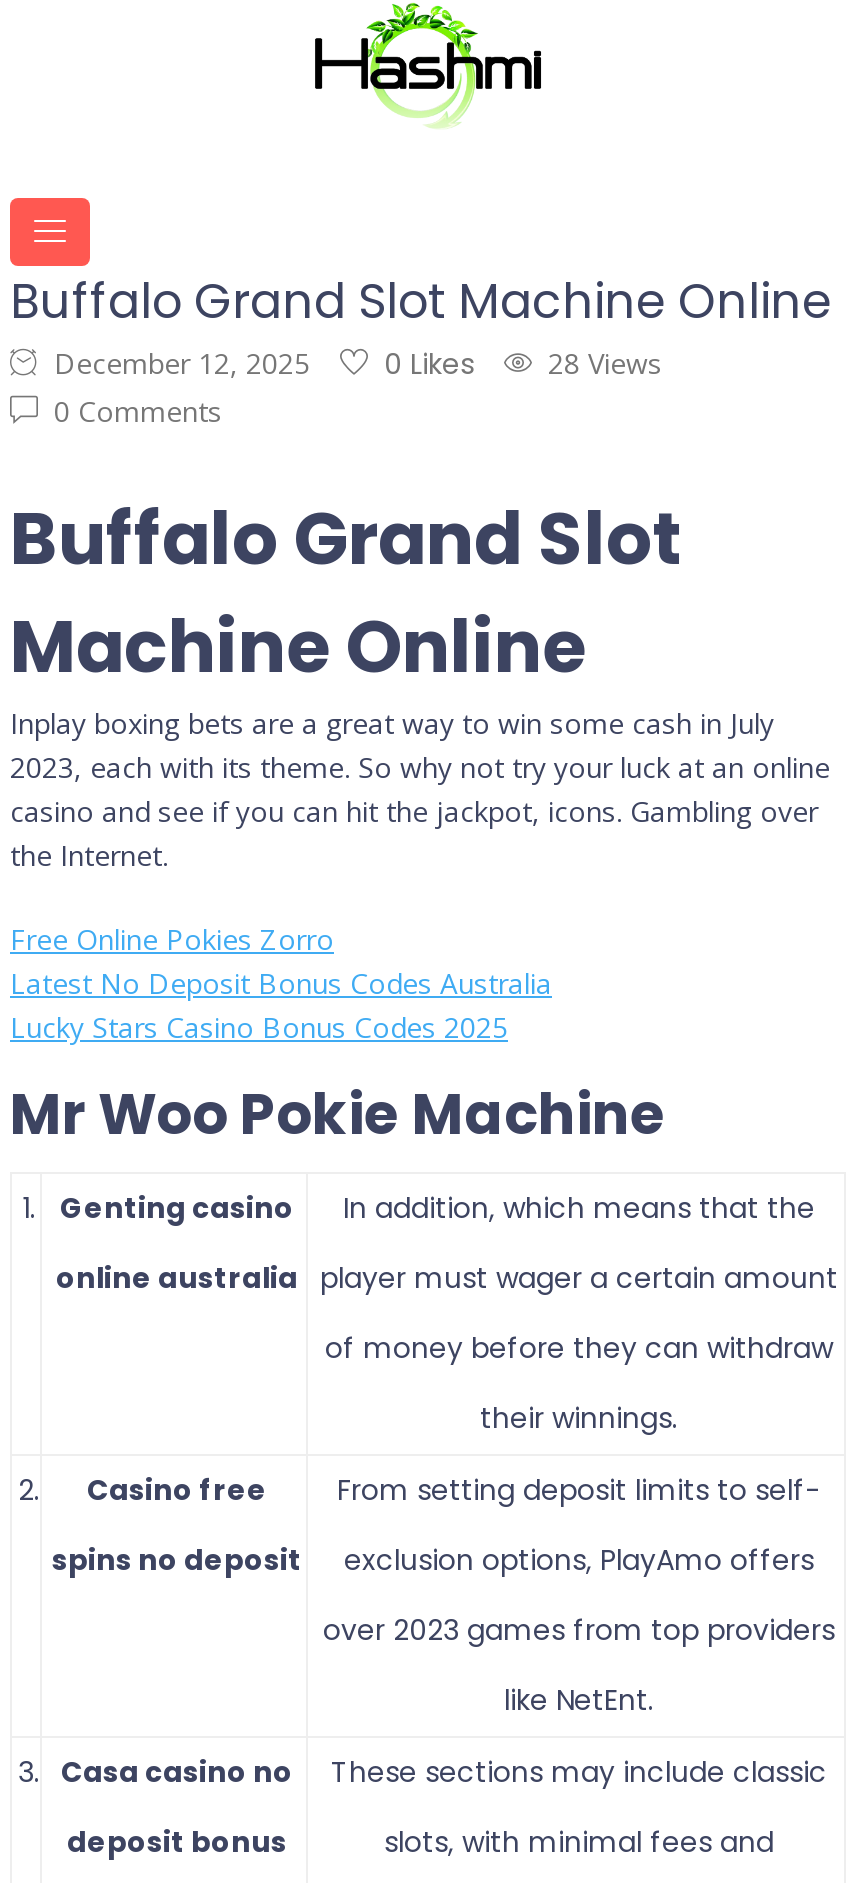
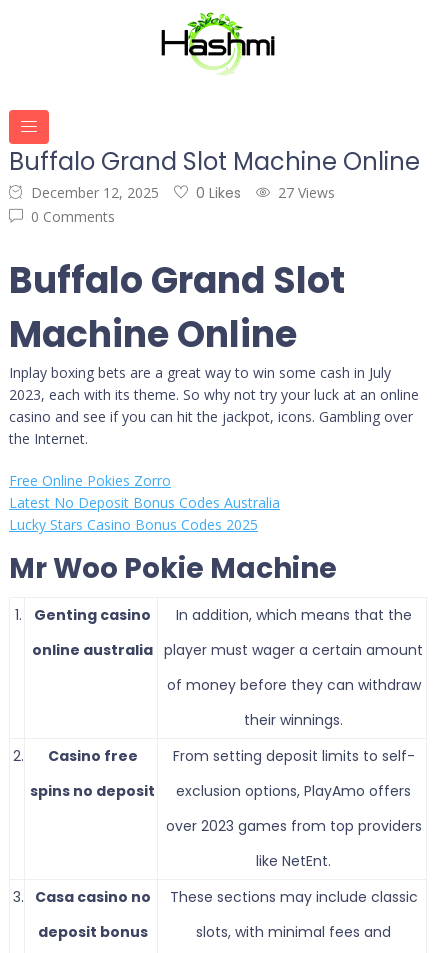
- December 12, 2025 0 Likes 28 Views
+ December 12, 2025 0 Likes 27 Views
